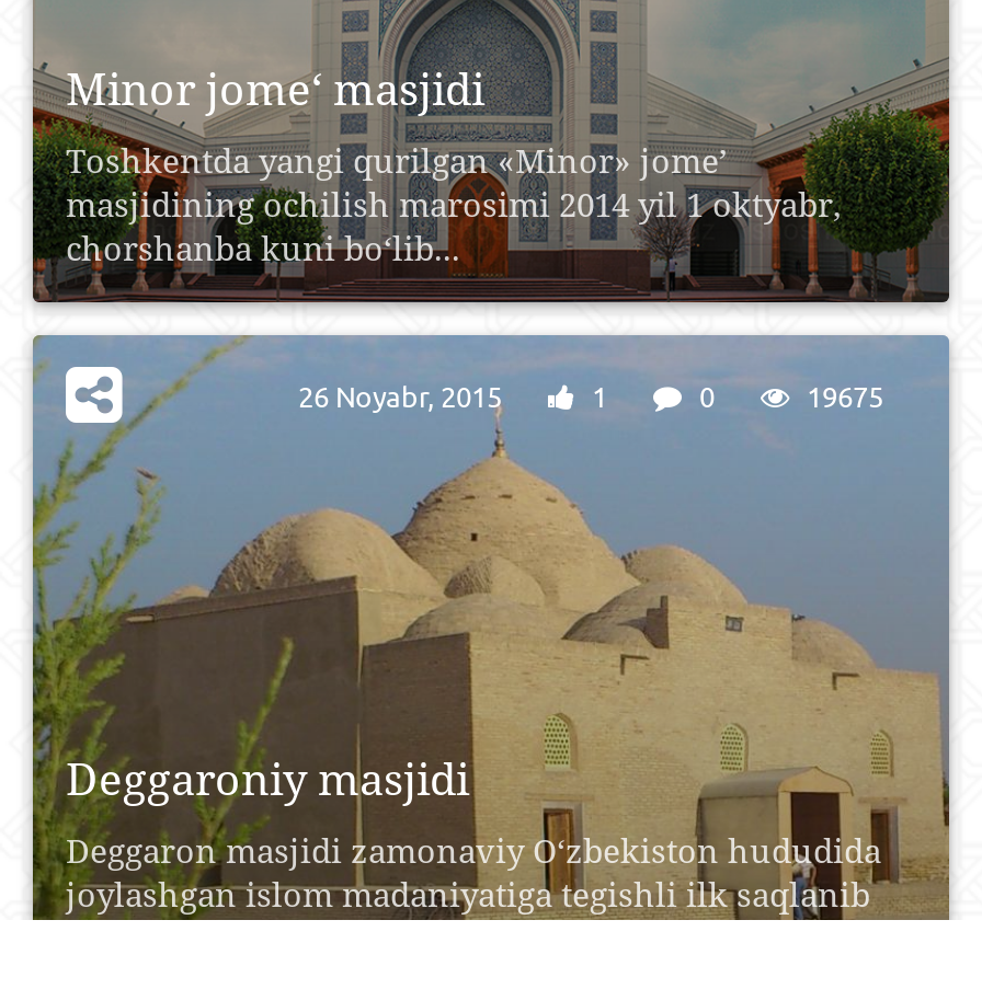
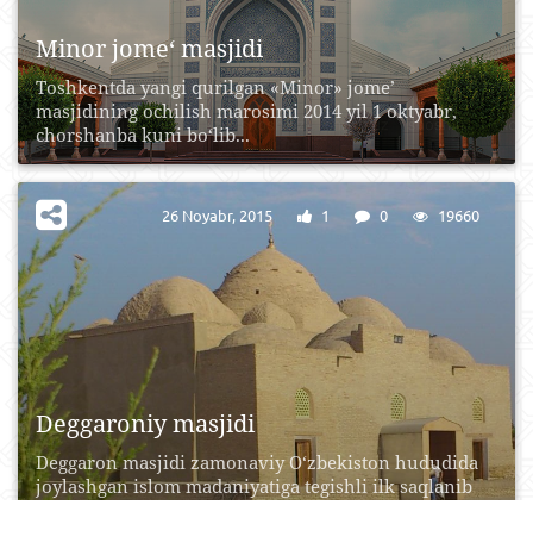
- 19675
+ 19660
